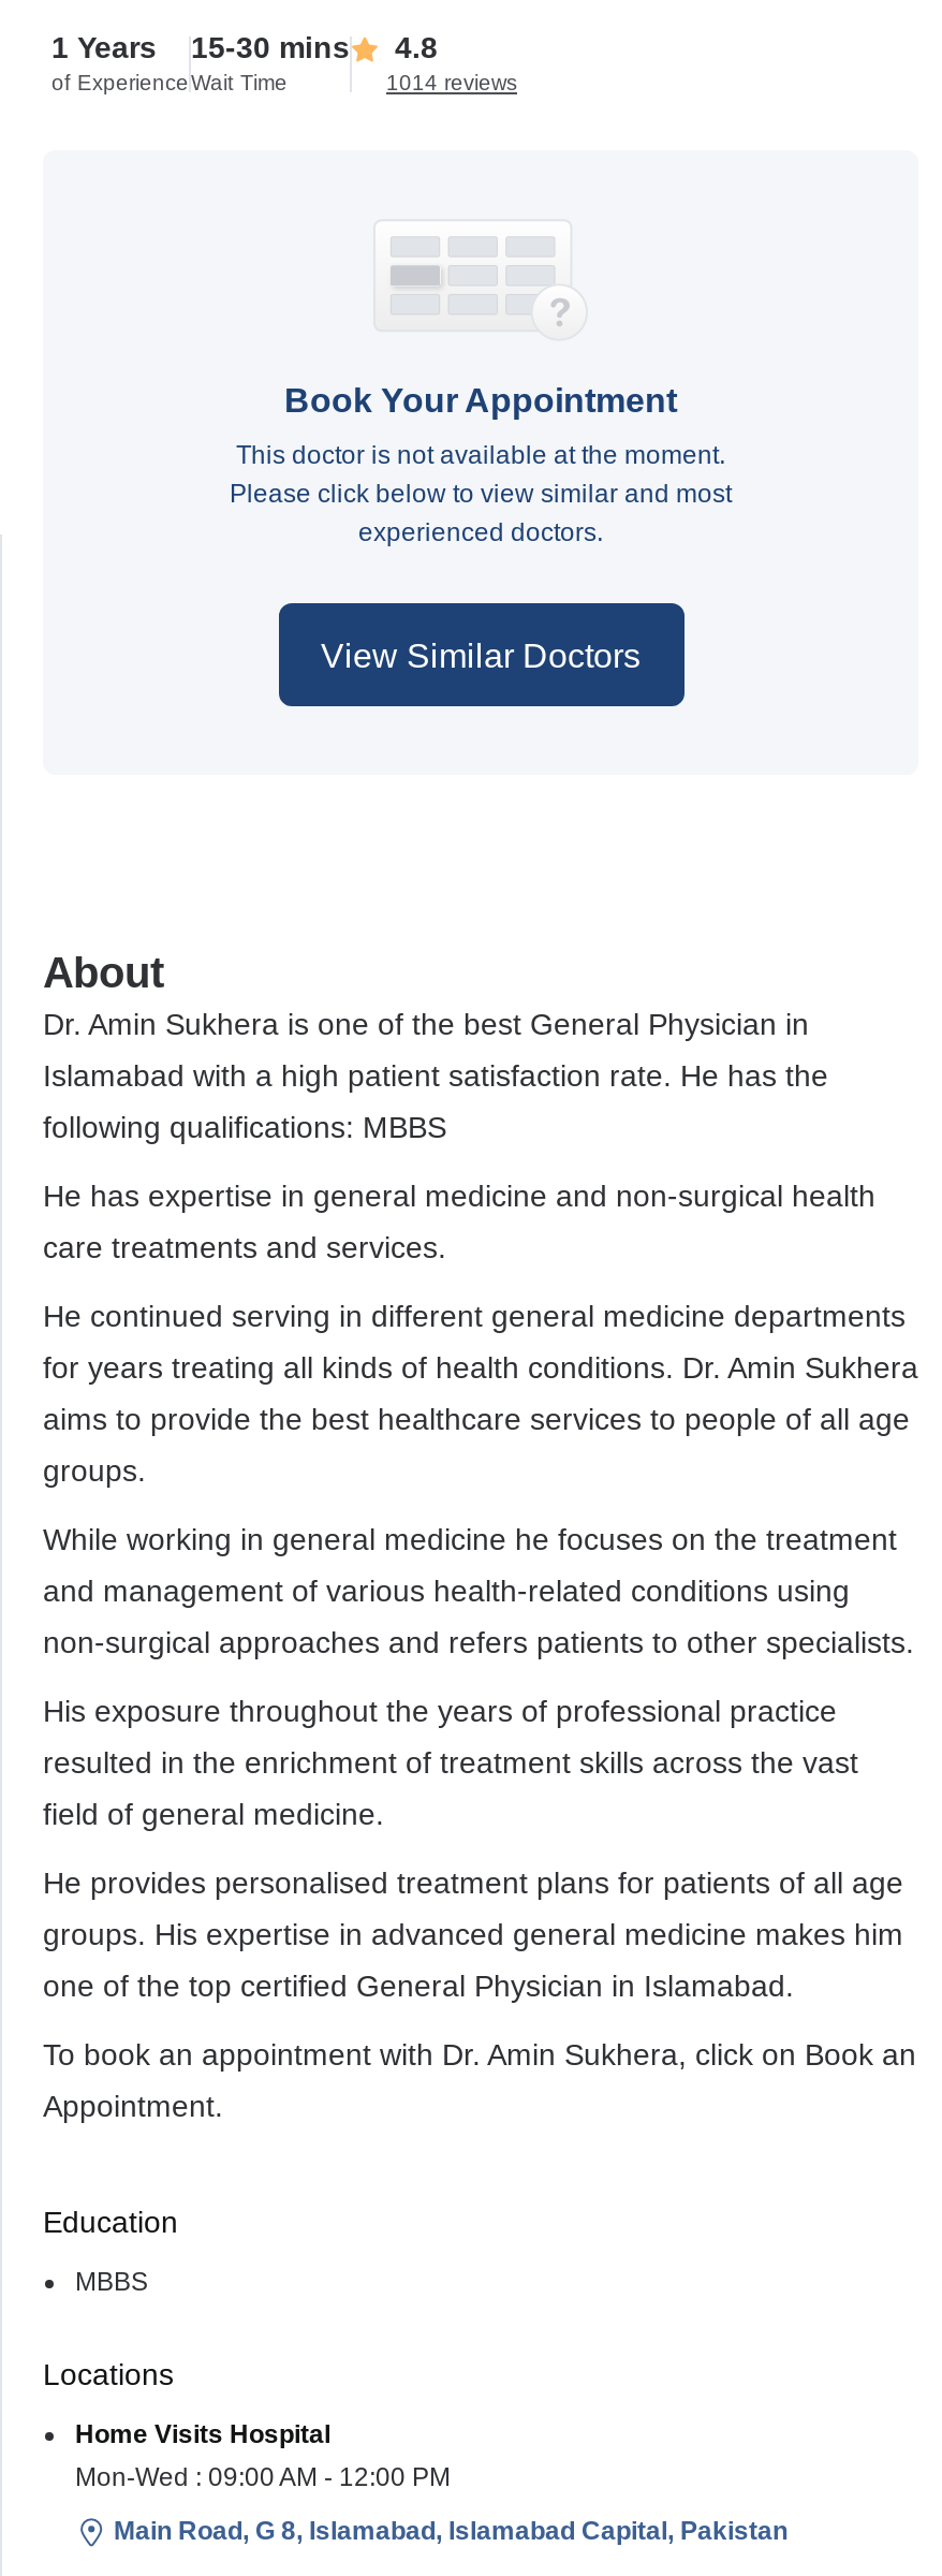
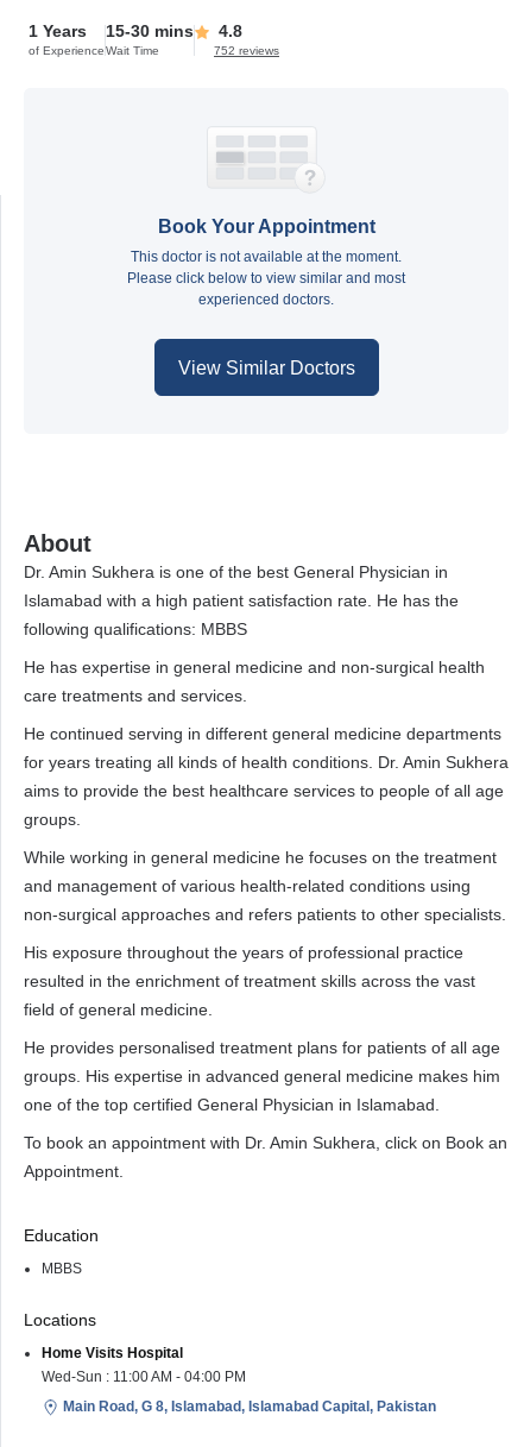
- 1014 reviews
+ 752 reviews

- Mon-Wed : 09:00 AM - 12:00 PM
+ Wed-Sun : 11:00 AM - 04:00 PM
